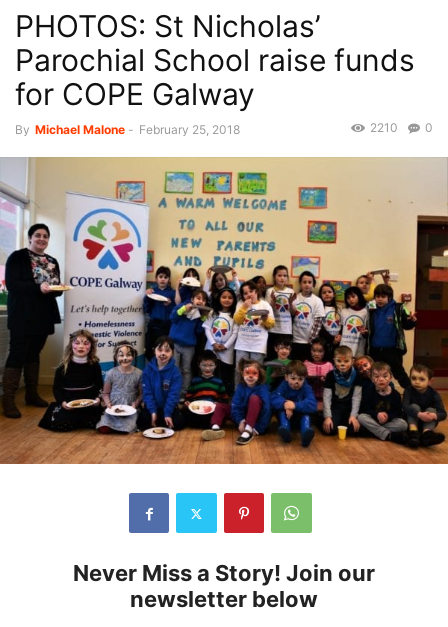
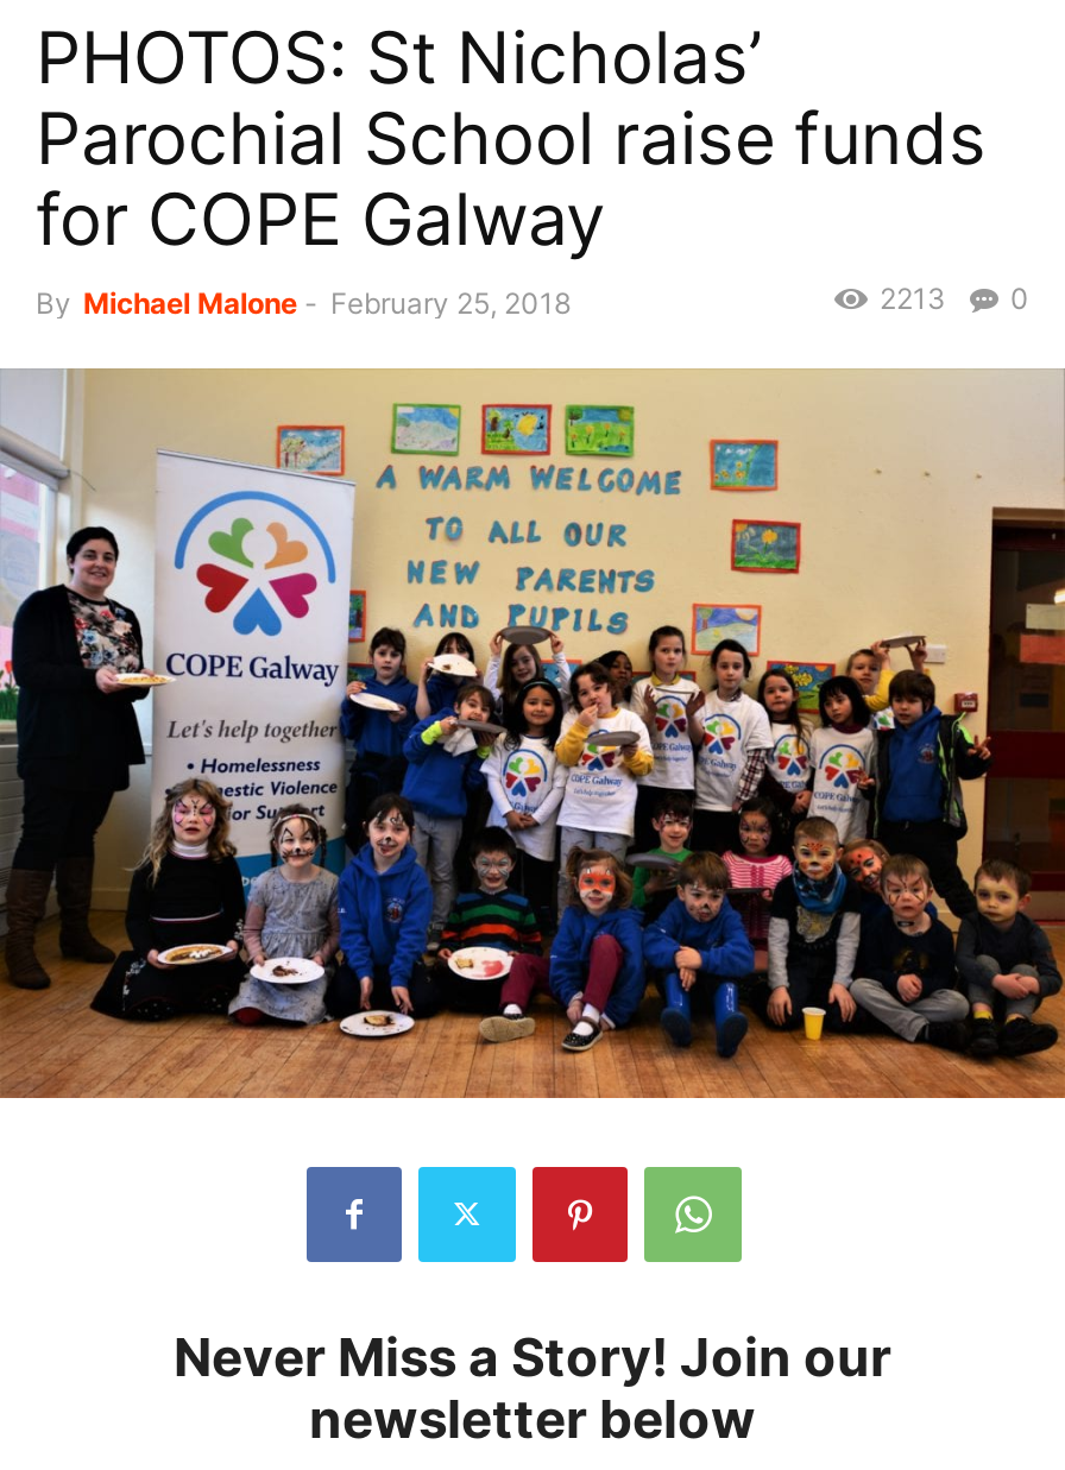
- 2210 0
+ 2213 0
